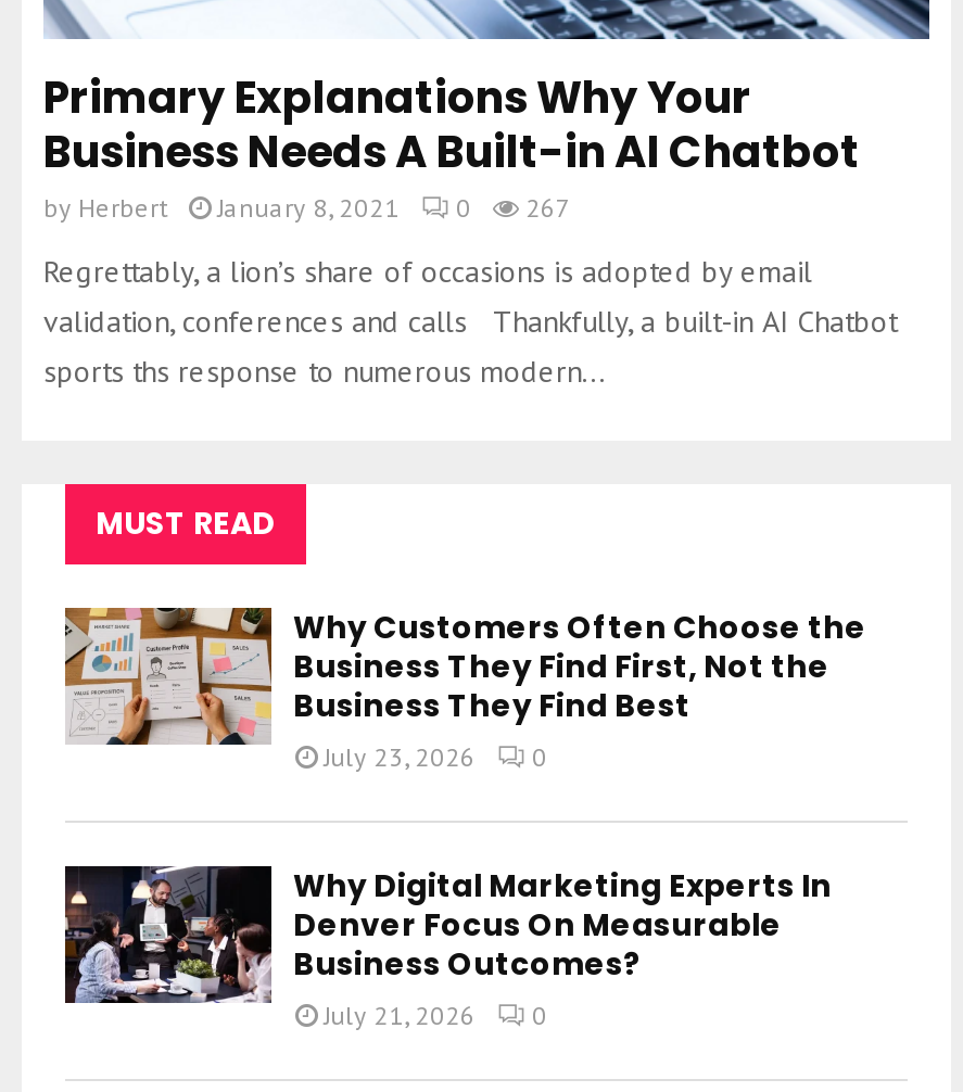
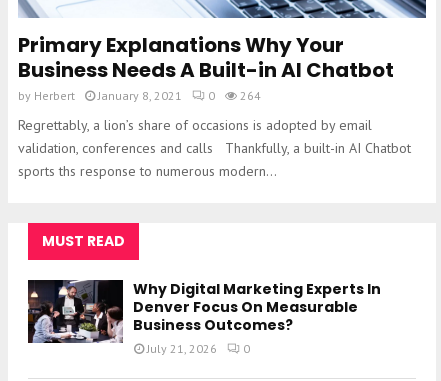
- by Herbert January 8, 2021 0 267
+ by Herbert January 8, 2021 0 264

- [image]
- Why Customers Often Choose the
- Business They Find First, Not the
- Business They Find Best
- July 23, 2026
- 0
